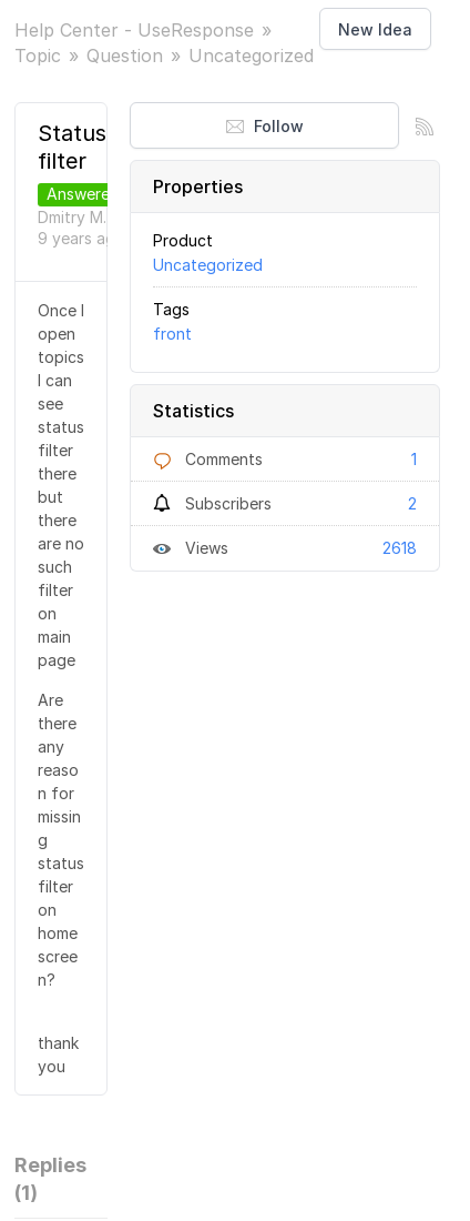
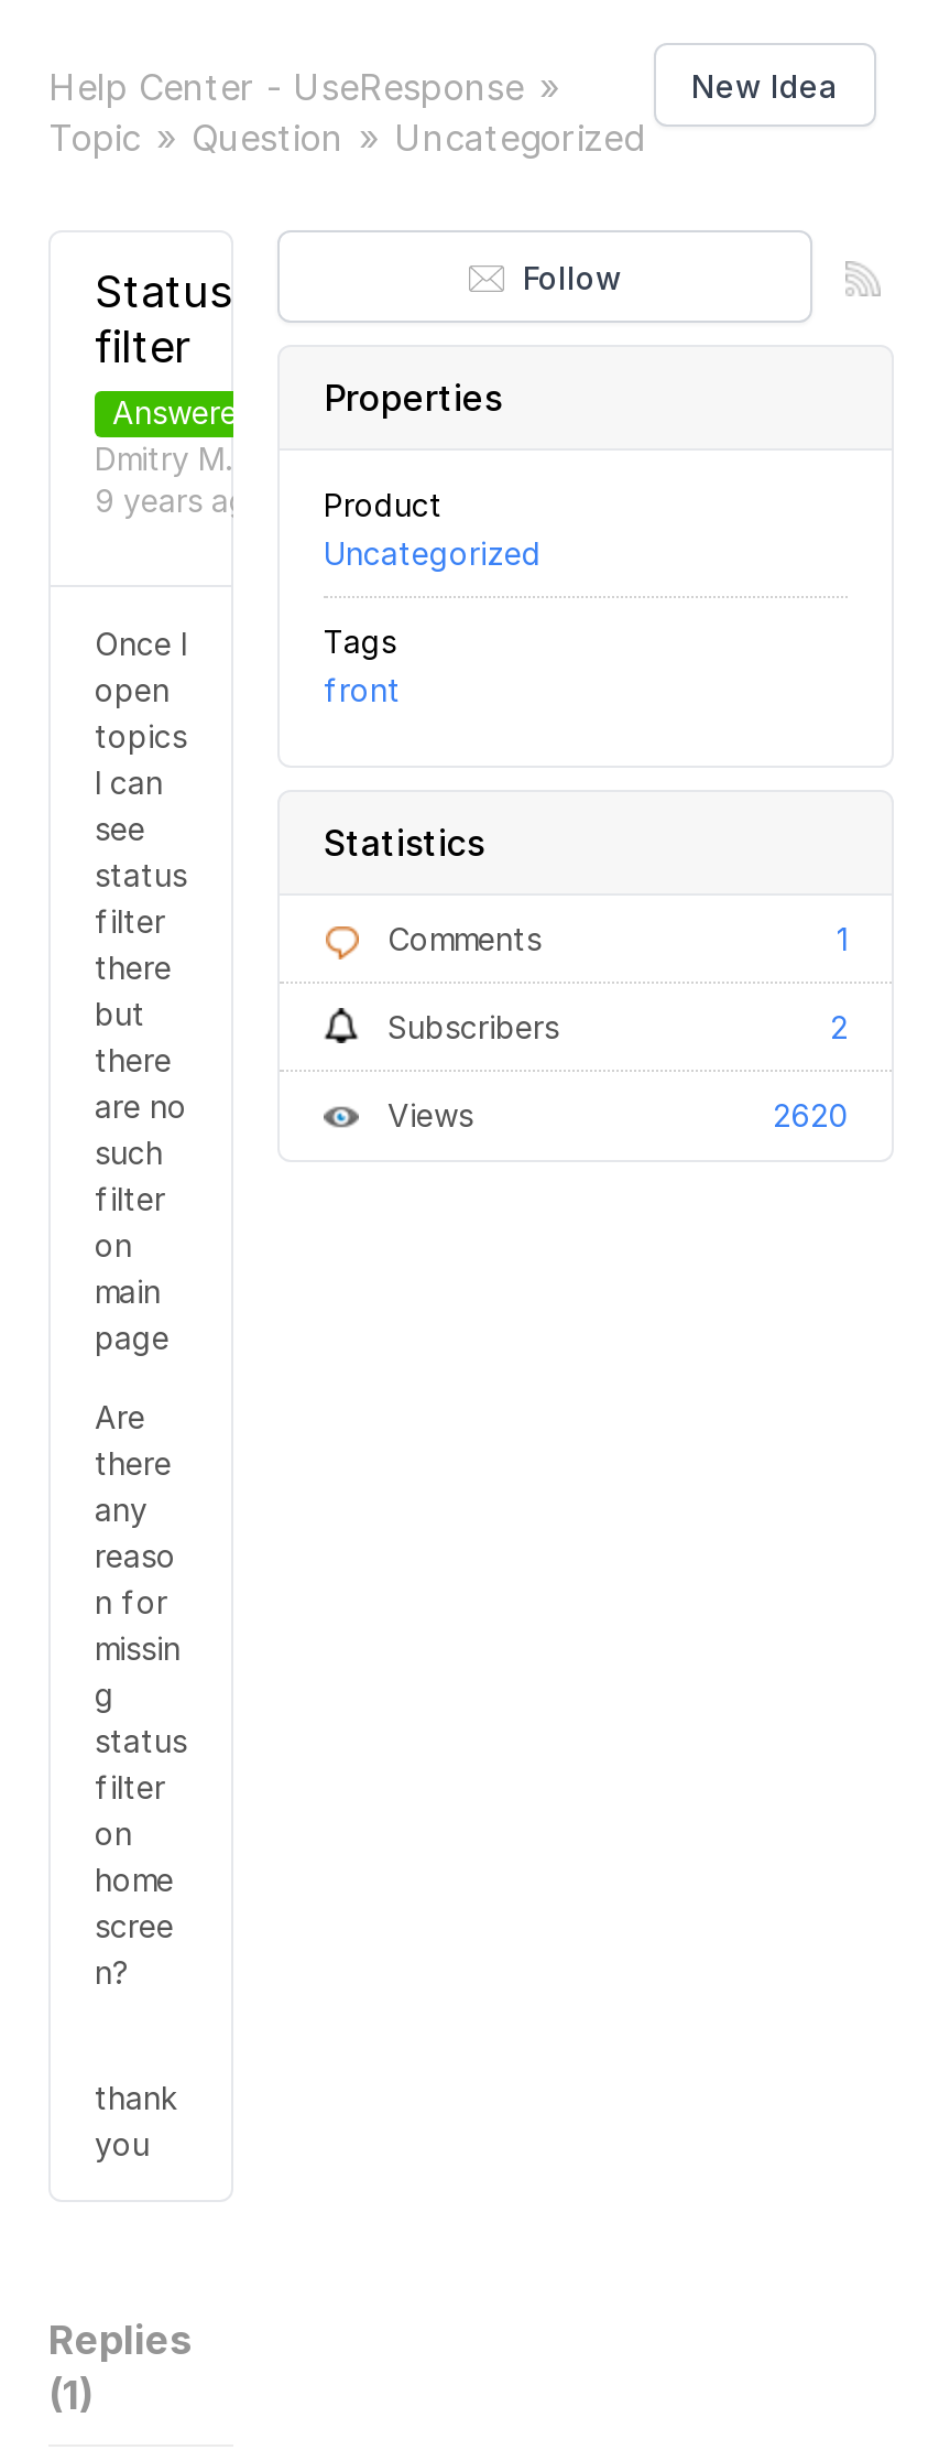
- 2618
+ 2620
